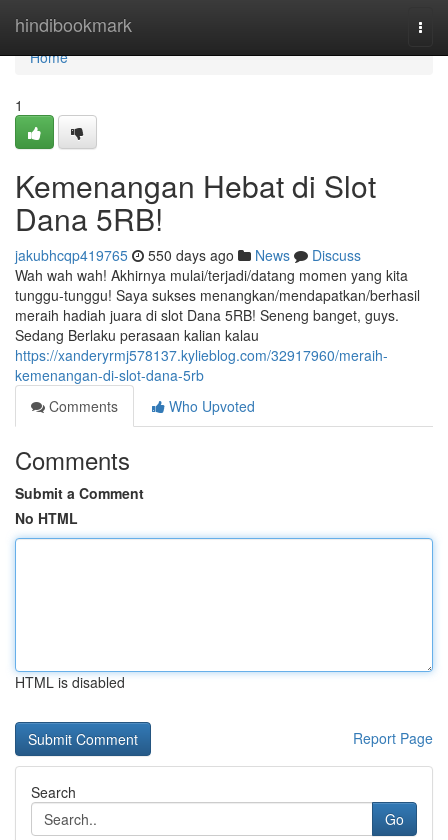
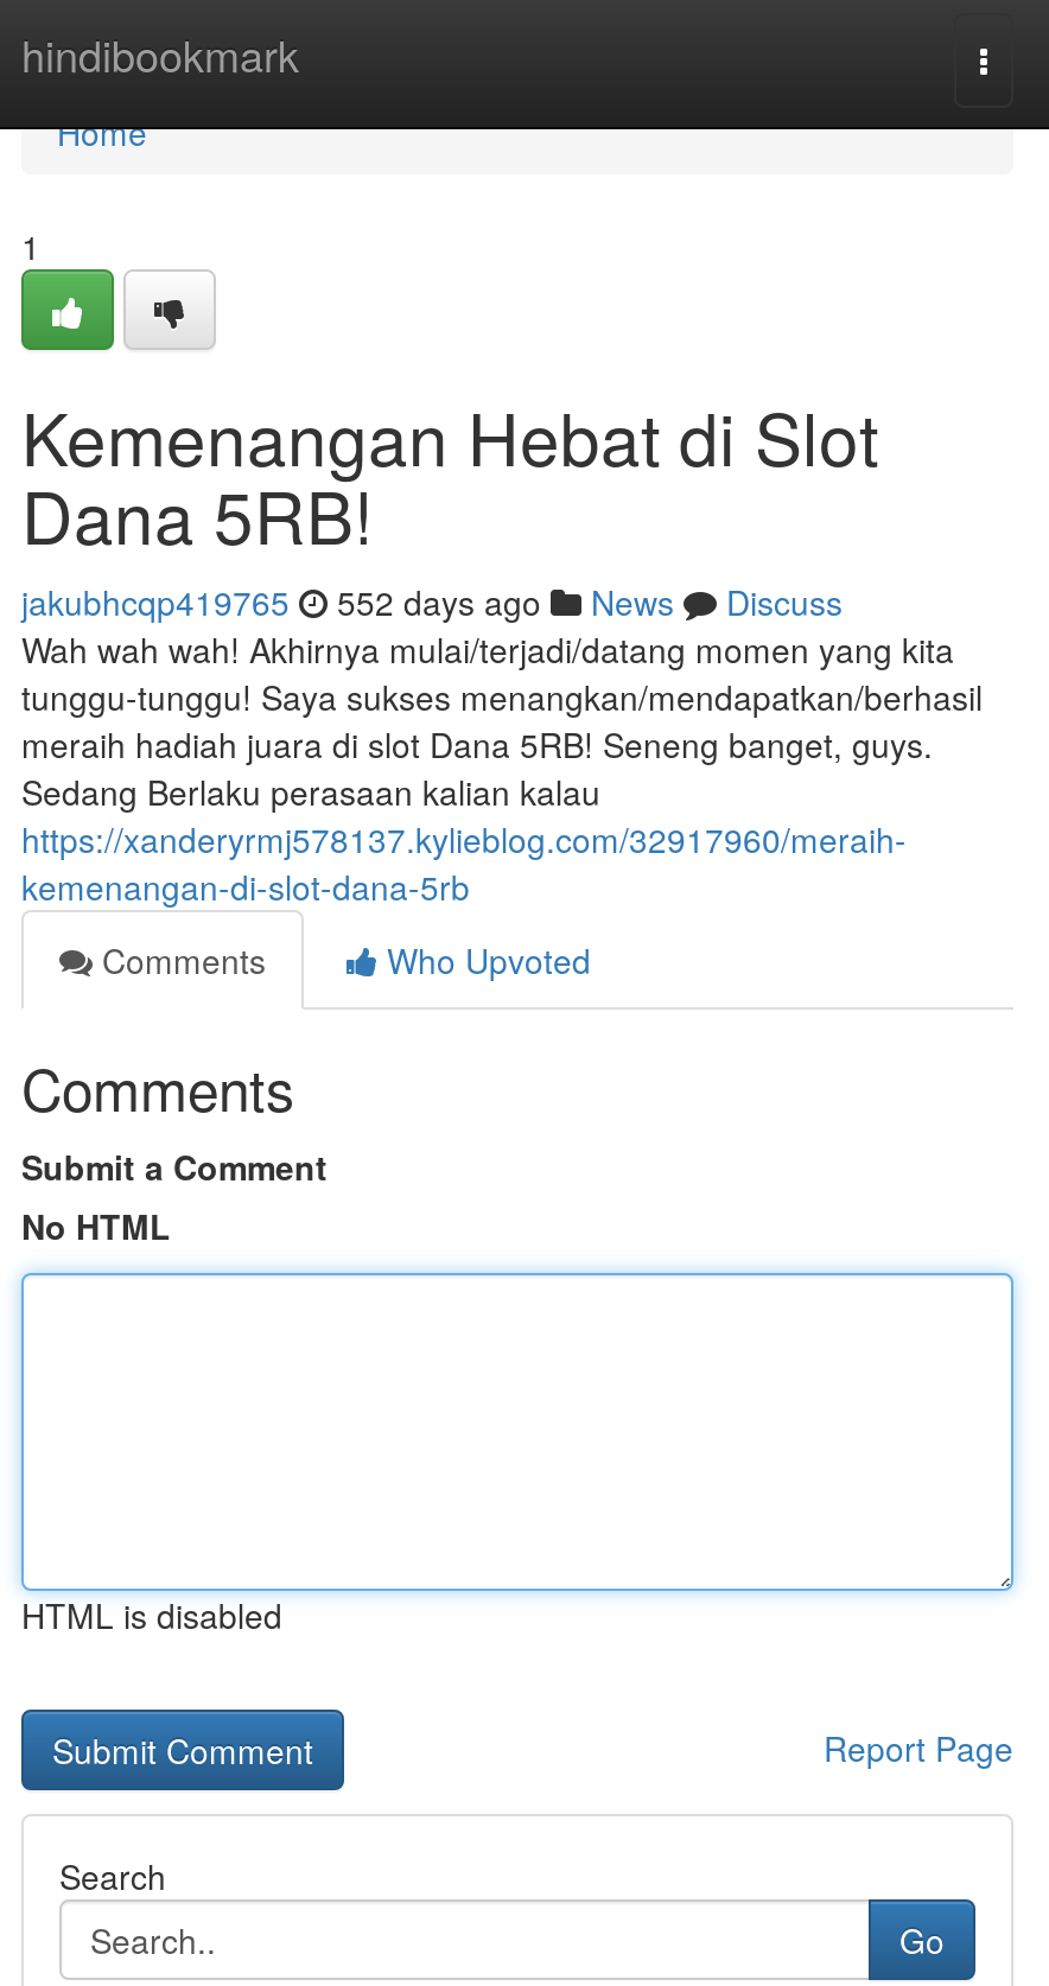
- jakubhcqp419765 550 days ago News Discuss
+ jakubhcqp419765 552 days ago News Discuss
